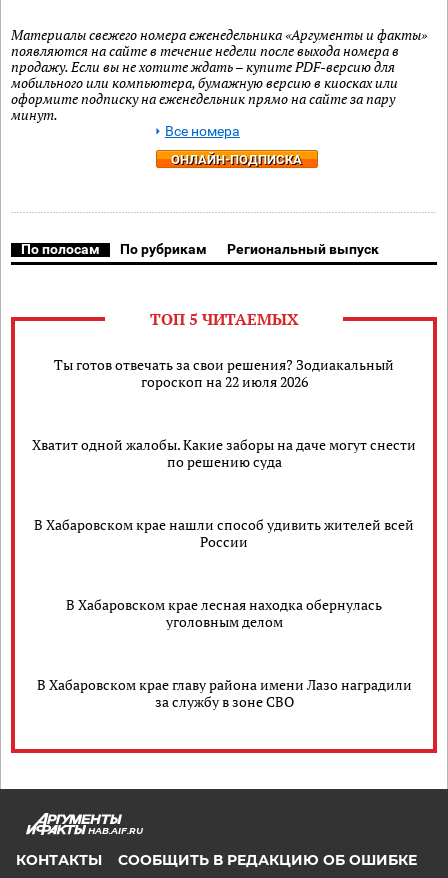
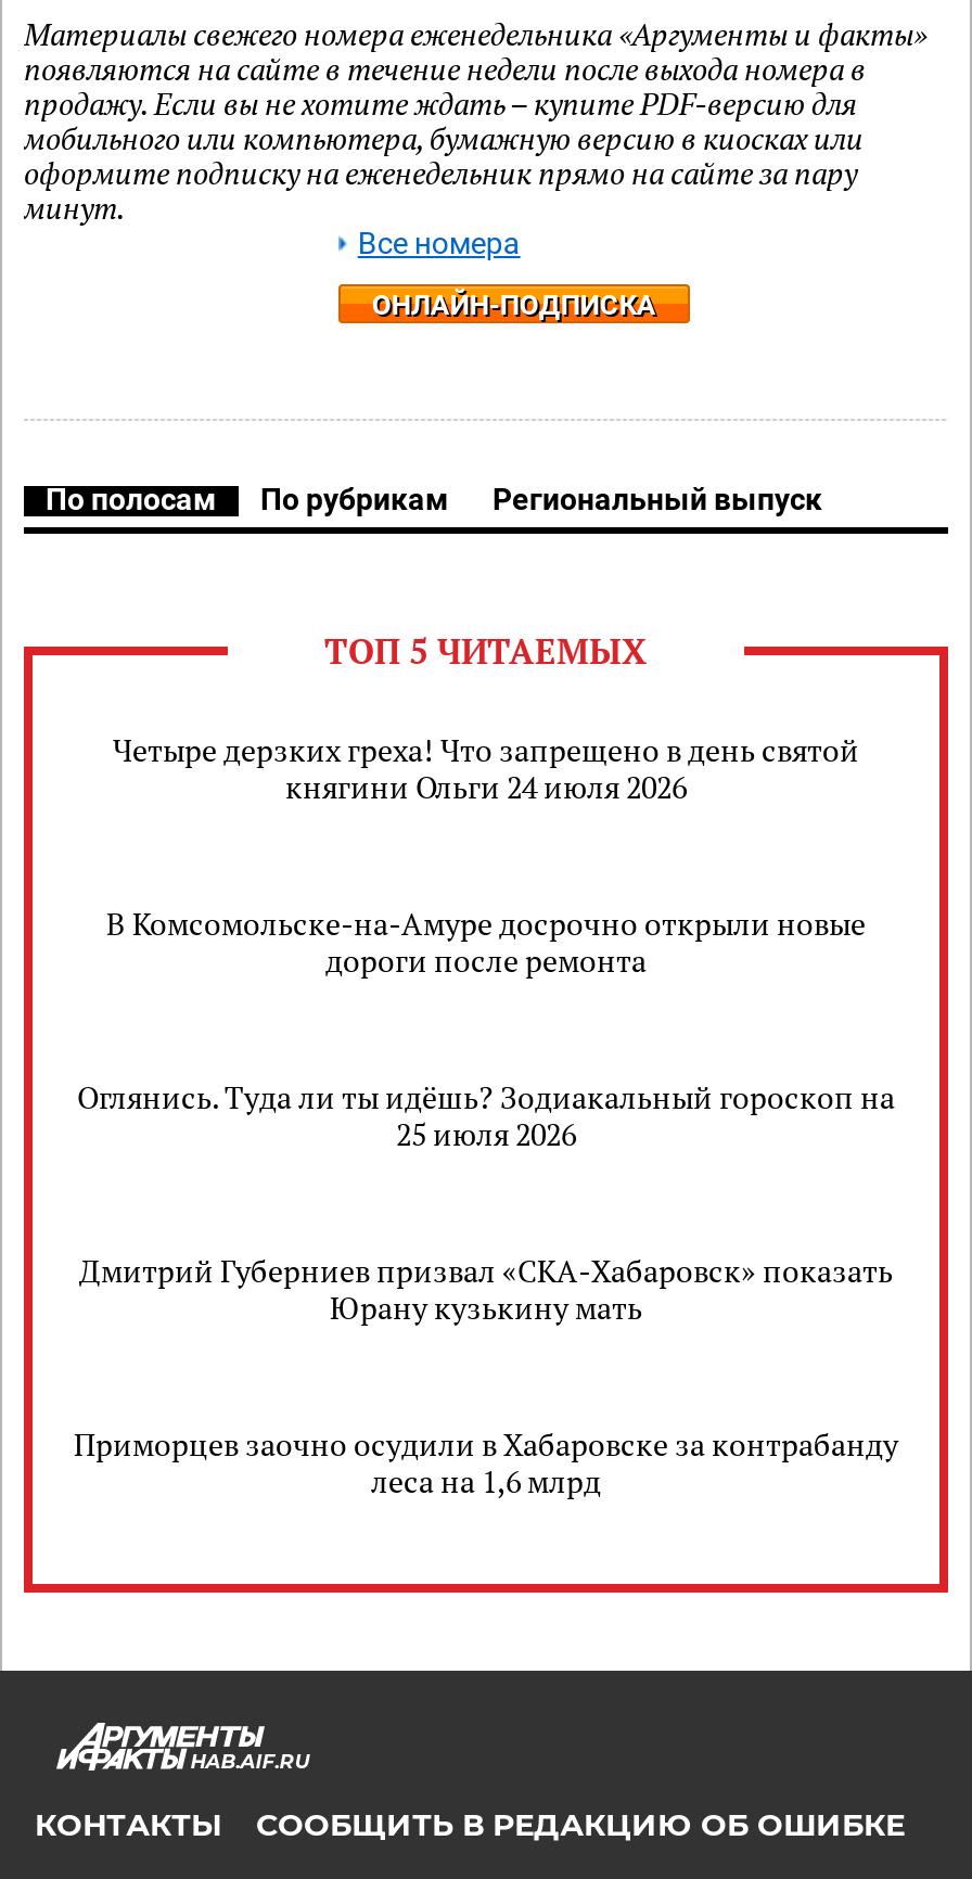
- Ты готов отвечать за свои решения? Зодиакальный
- гороскоп на 22 июля 2026
+ Четыре дерзких греха! Что запрещено в день святой
+ княгини Ольги 24 июля 2026

- Хватит одной жалобы. Какие заборы на даче могут снести
- по решению суда
+ В Комсомольске-на-Амуре досрочно открыли новые
+ дороги после ремонта

- В Хабаровском крае нашли способ удивить жителей всей
- России
+ Оглянись. Туда ли ты идёшь? Зодиакальный гороскоп на
+ 25 июля 2026

- В Хабаровском крае лесная находка обернулась
- уголовным делом
+ Дмитрий Губерниев призвал «СКА-Хабаровск» показать
+ Юрану кузькину мать

- В Хабаровском крае главу района имени Лазо наградили
- за службу в зоне СВО
+ Приморцев заочно осудили в Хабаровске за контрабанду
+ леса на 1,6 млрд
